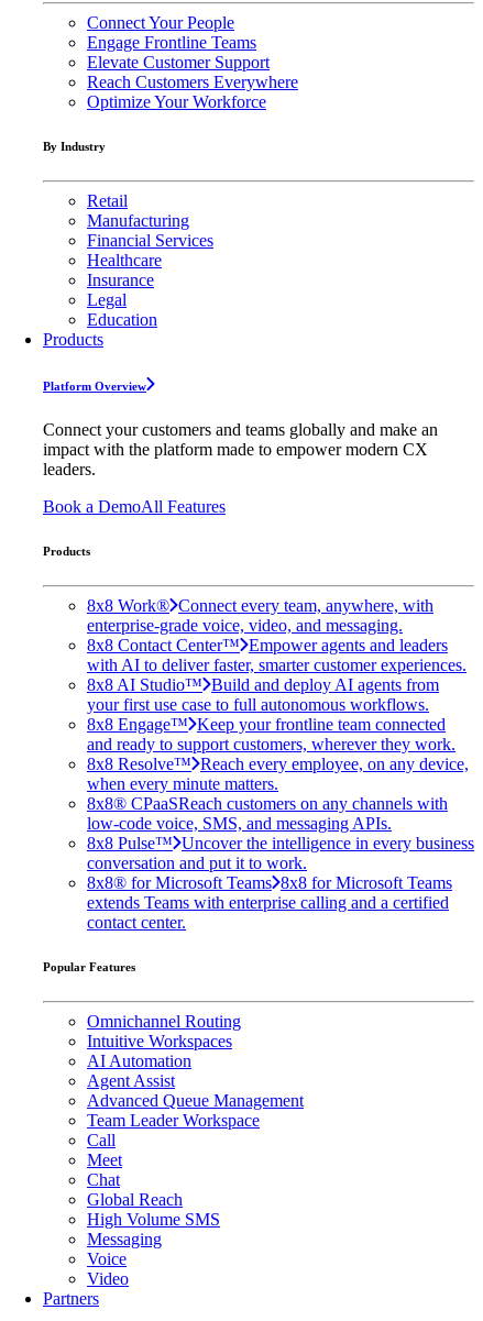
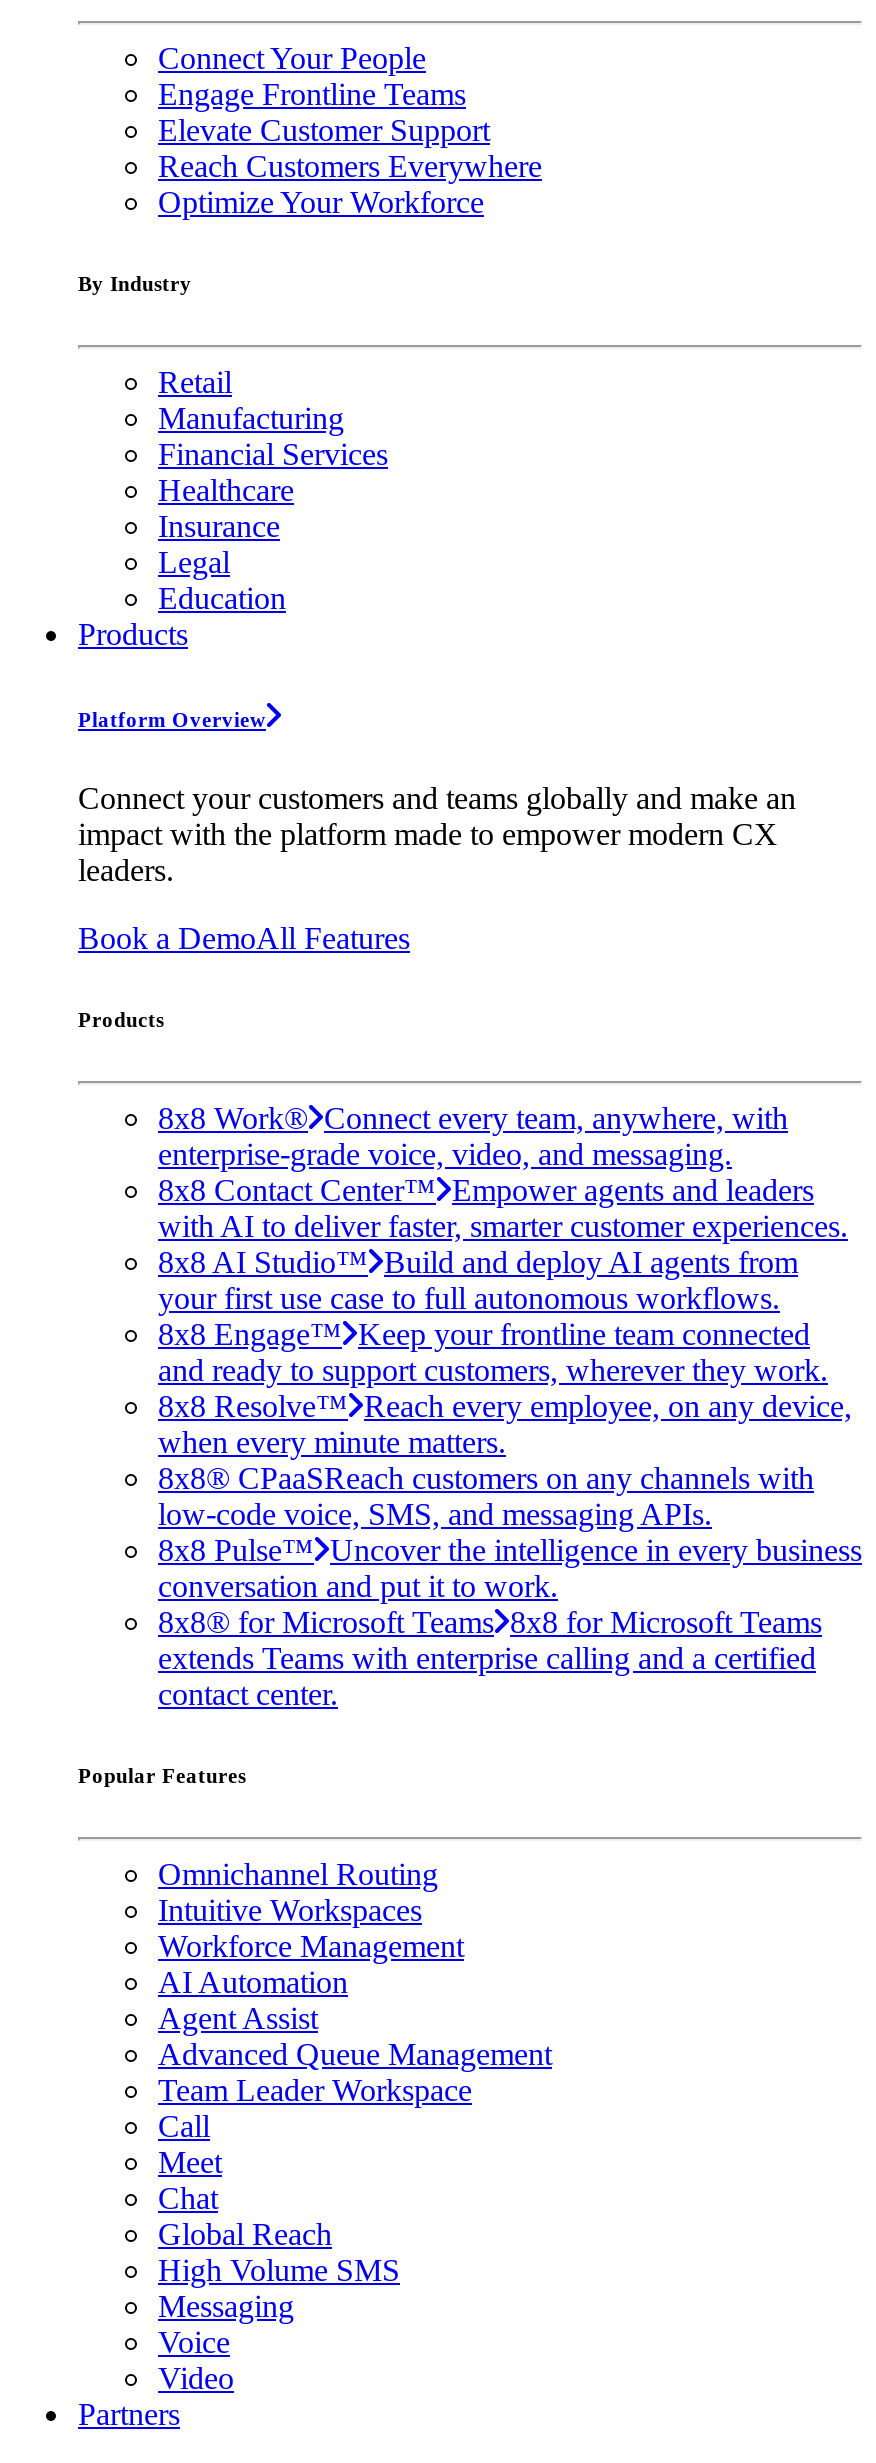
+ Workforce Management
